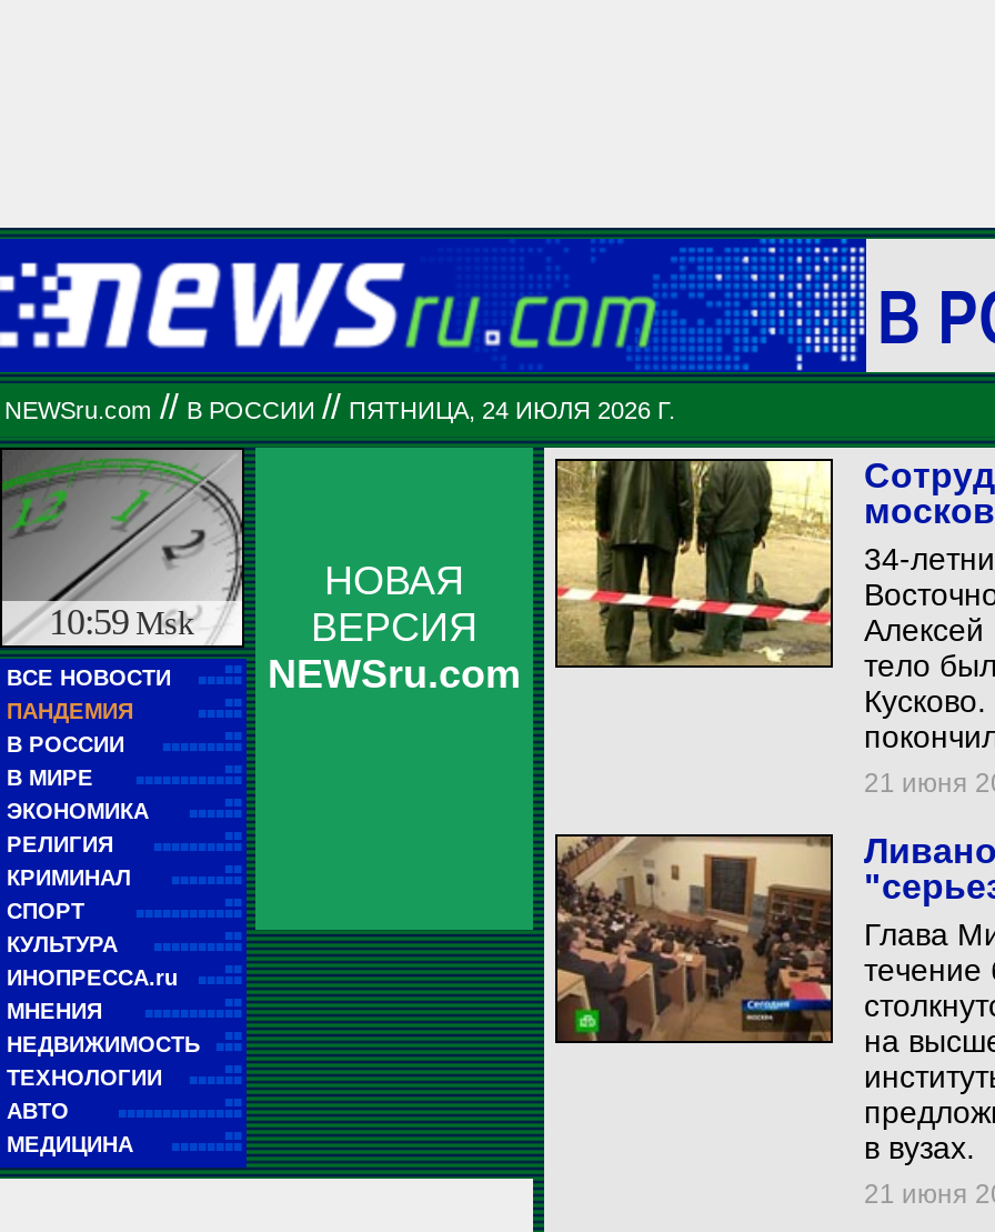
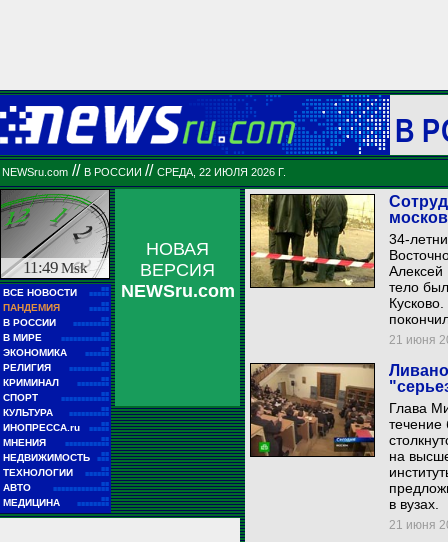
- NEWSru.com // В РОССИИ // ПЯТНИЦА, 24 ИЮЛЯ 2026 Г.
+ NEWSru.com // В РОССИИ // СРЕДА, 22 ИЮЛЯ 2026 Г.

- 10:59 Msk
+ 11:49 Msk
